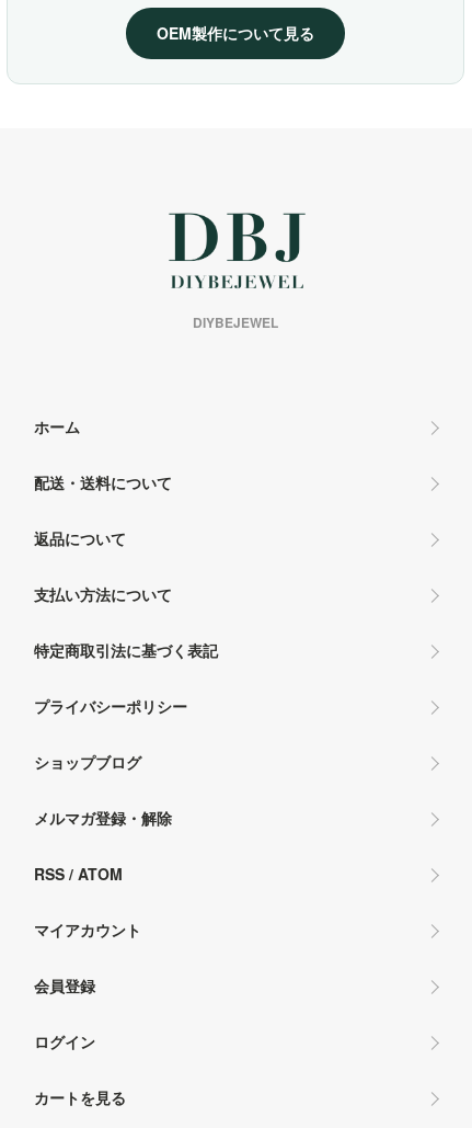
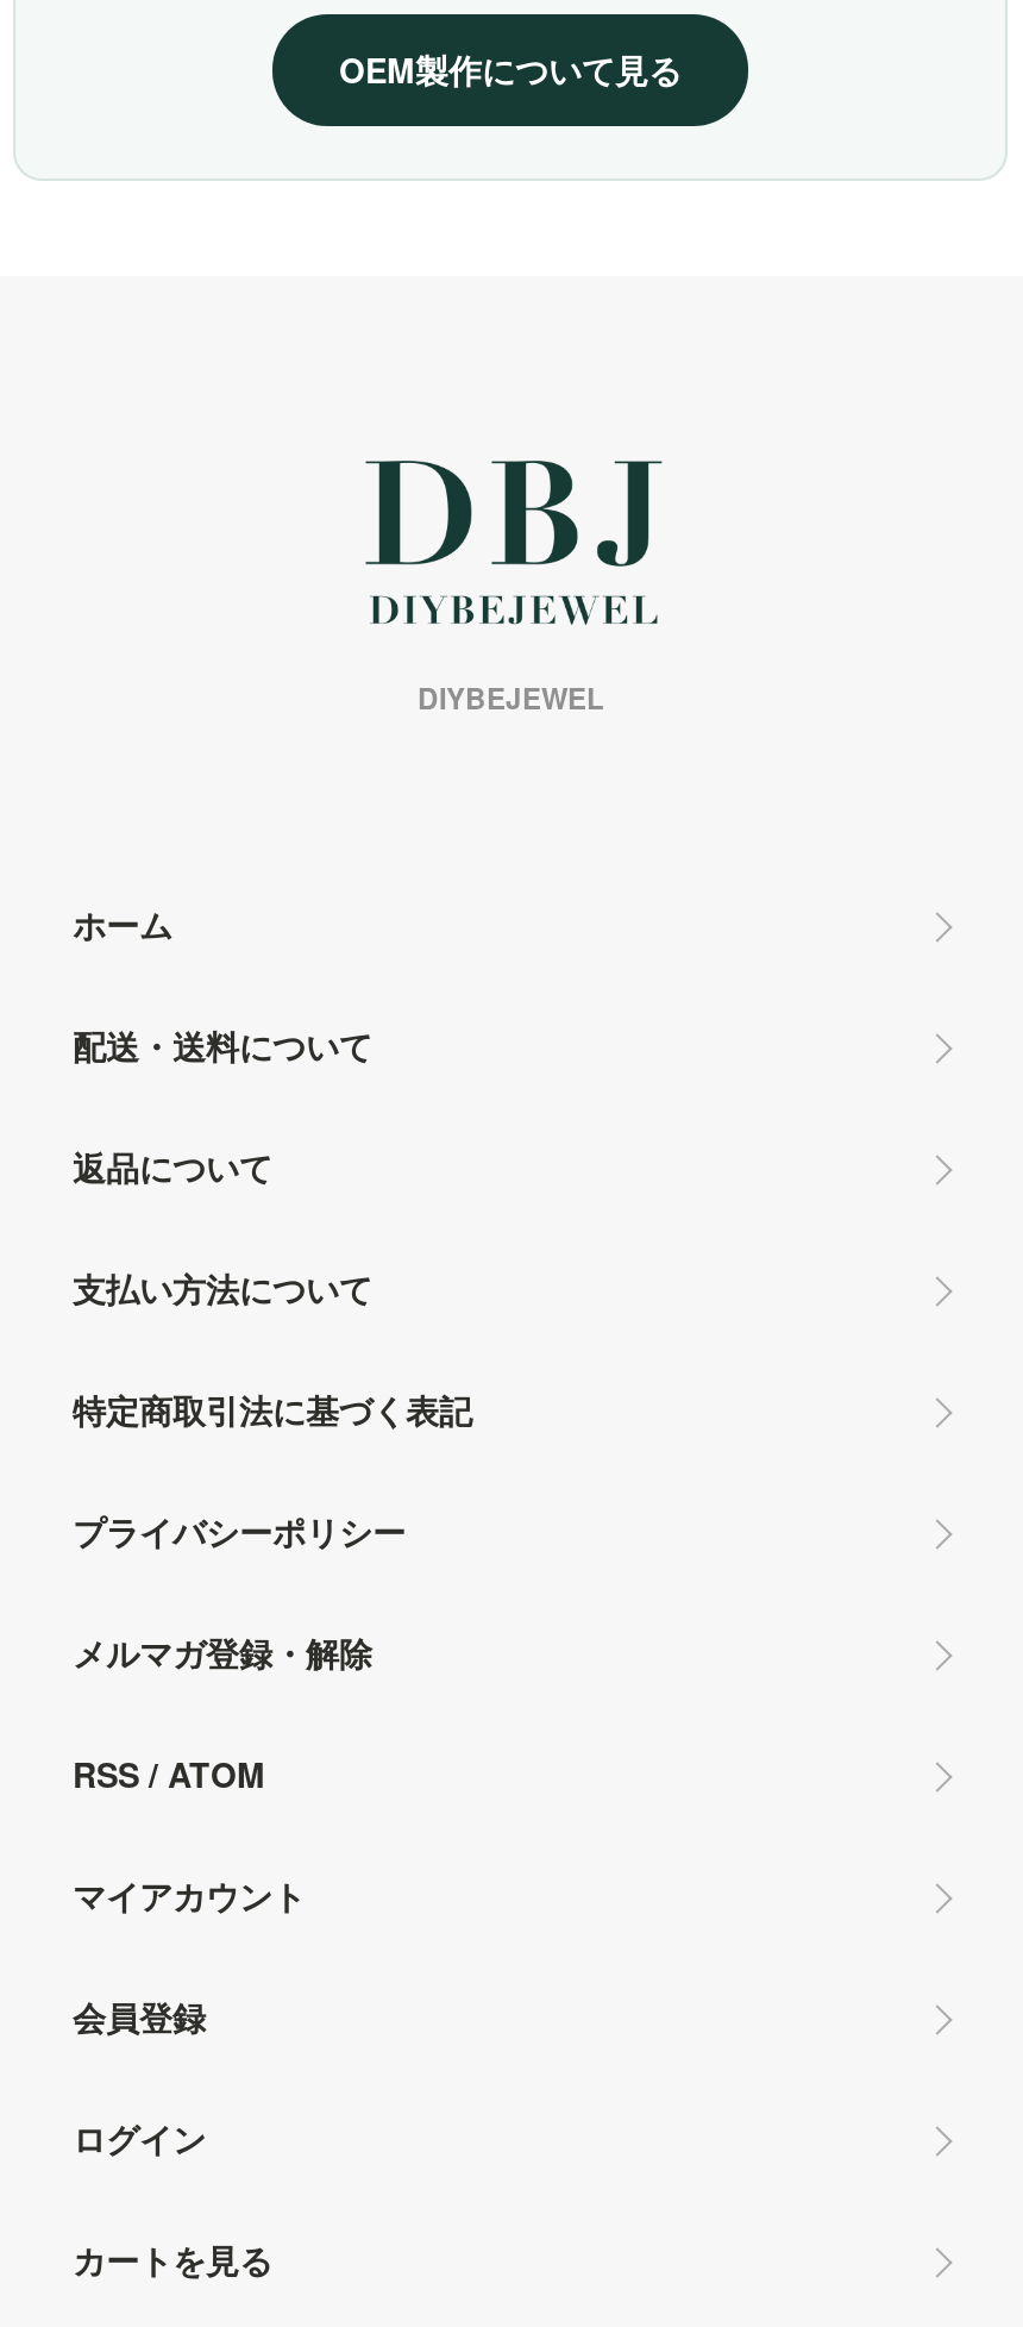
- ショップブログ
